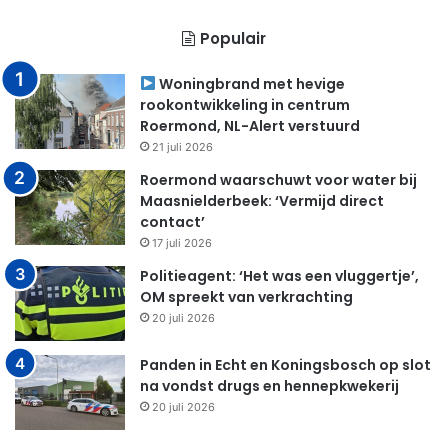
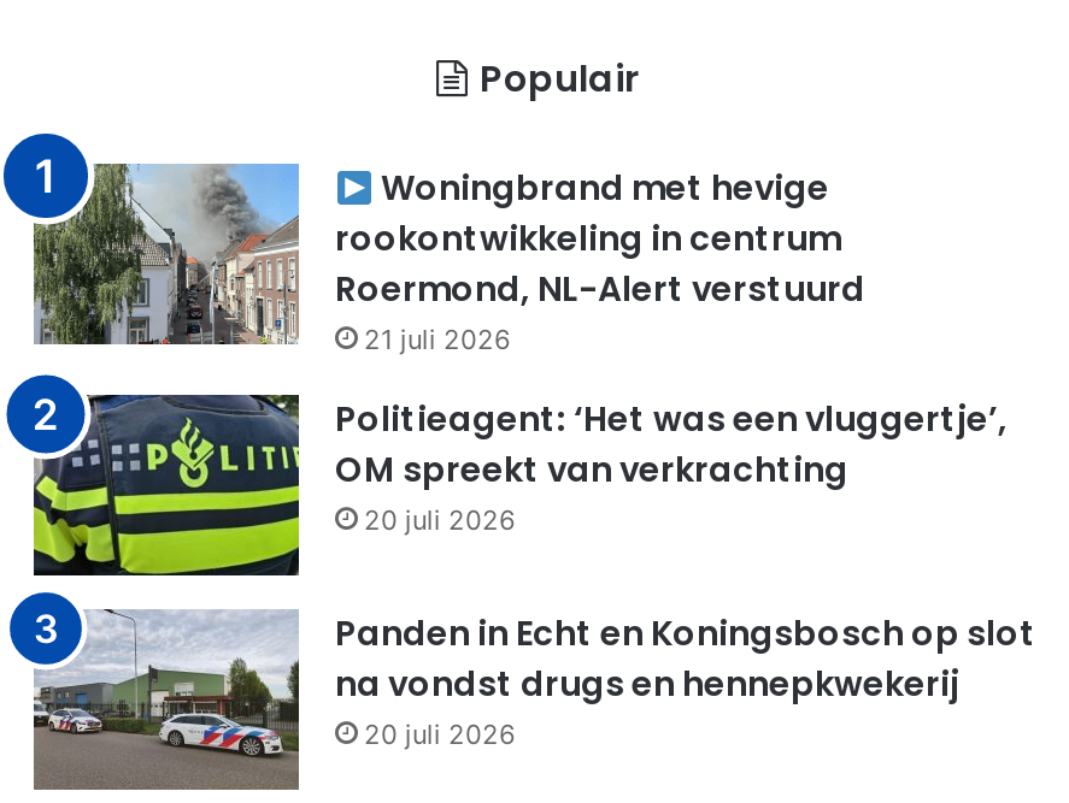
- [image]
- Roermond waarschuwt voor water bij
- Maasnielderbeek: ‘Vermijd direct
- contact’
- 17 juli 2026
